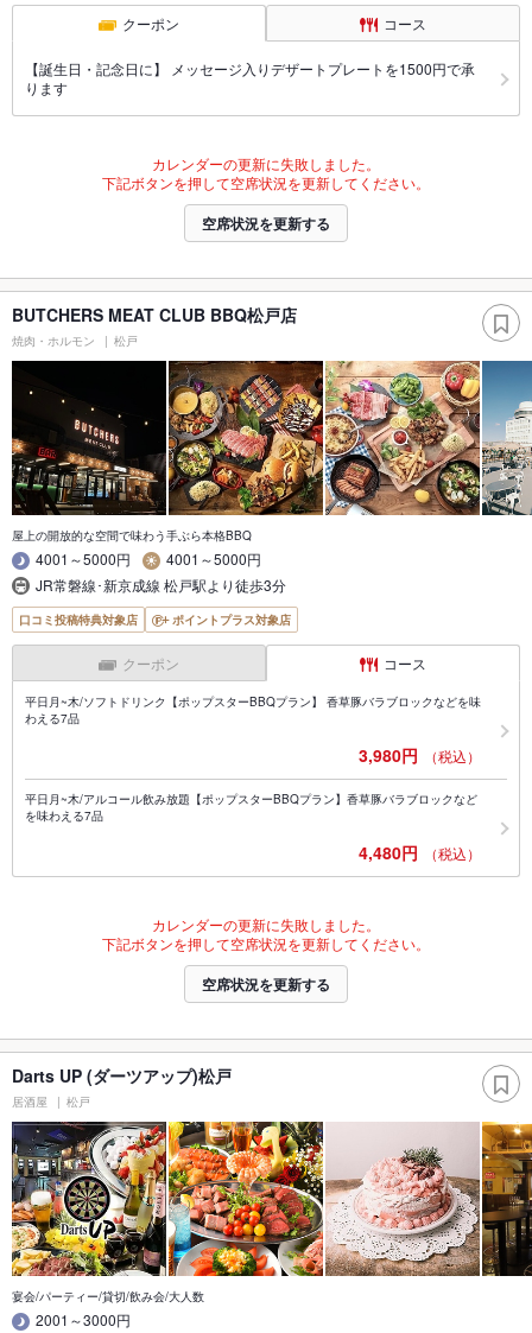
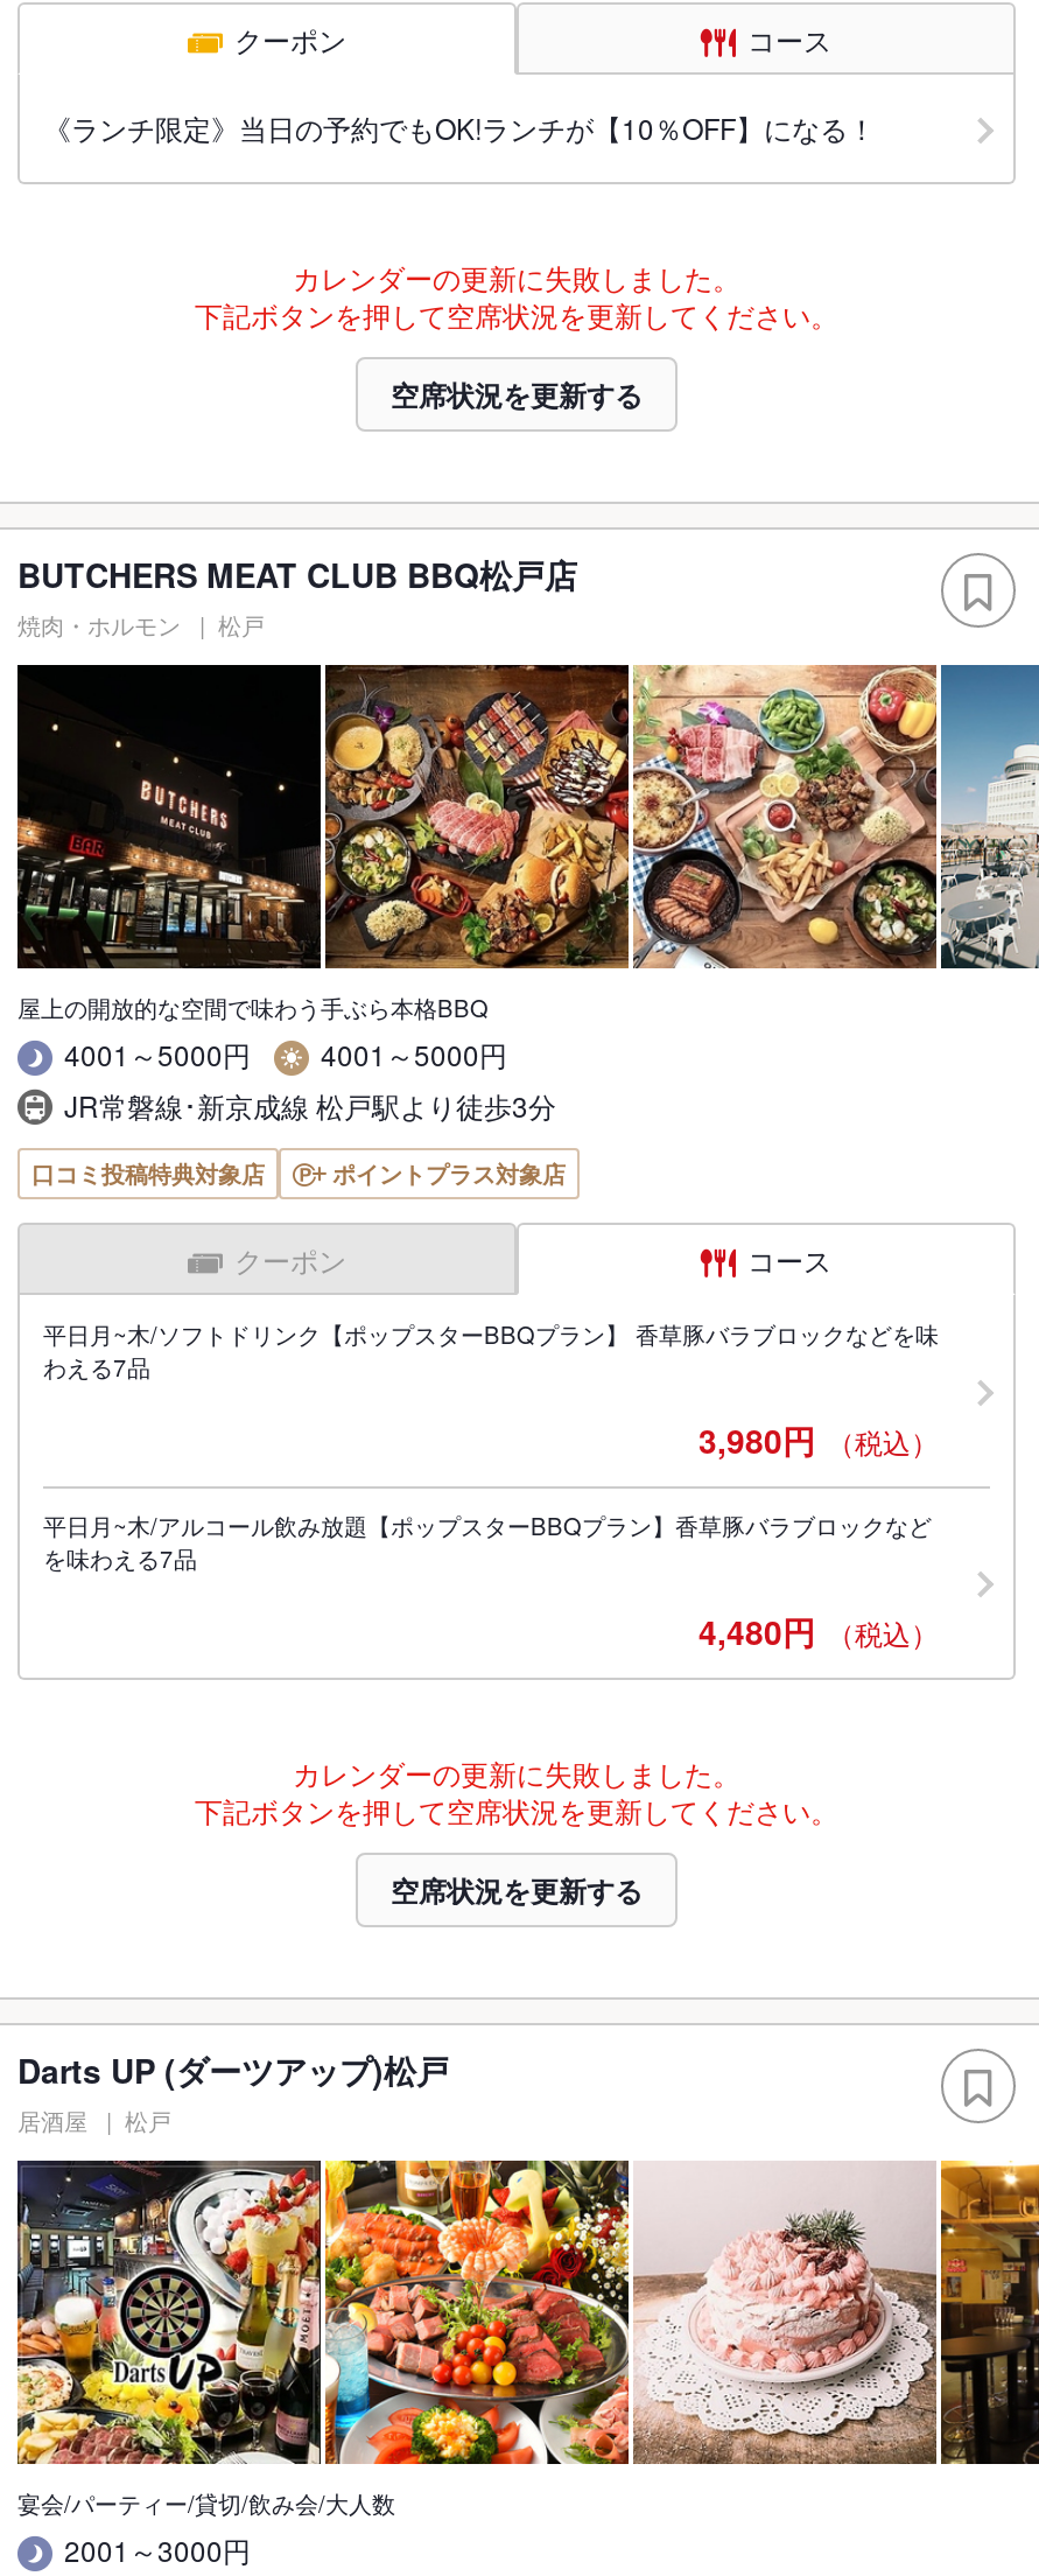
- 【誕生日・記念日に】 メッセージ入りデザートプレートを1500円で承
- ります
+ 《ランチ限定》当日の予約でもOK!ランチが【10％OFF】になる！
